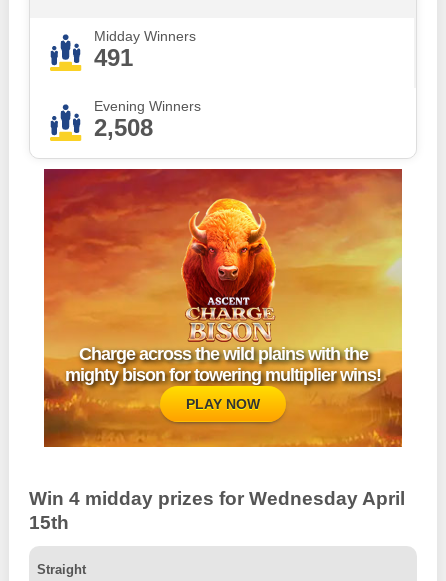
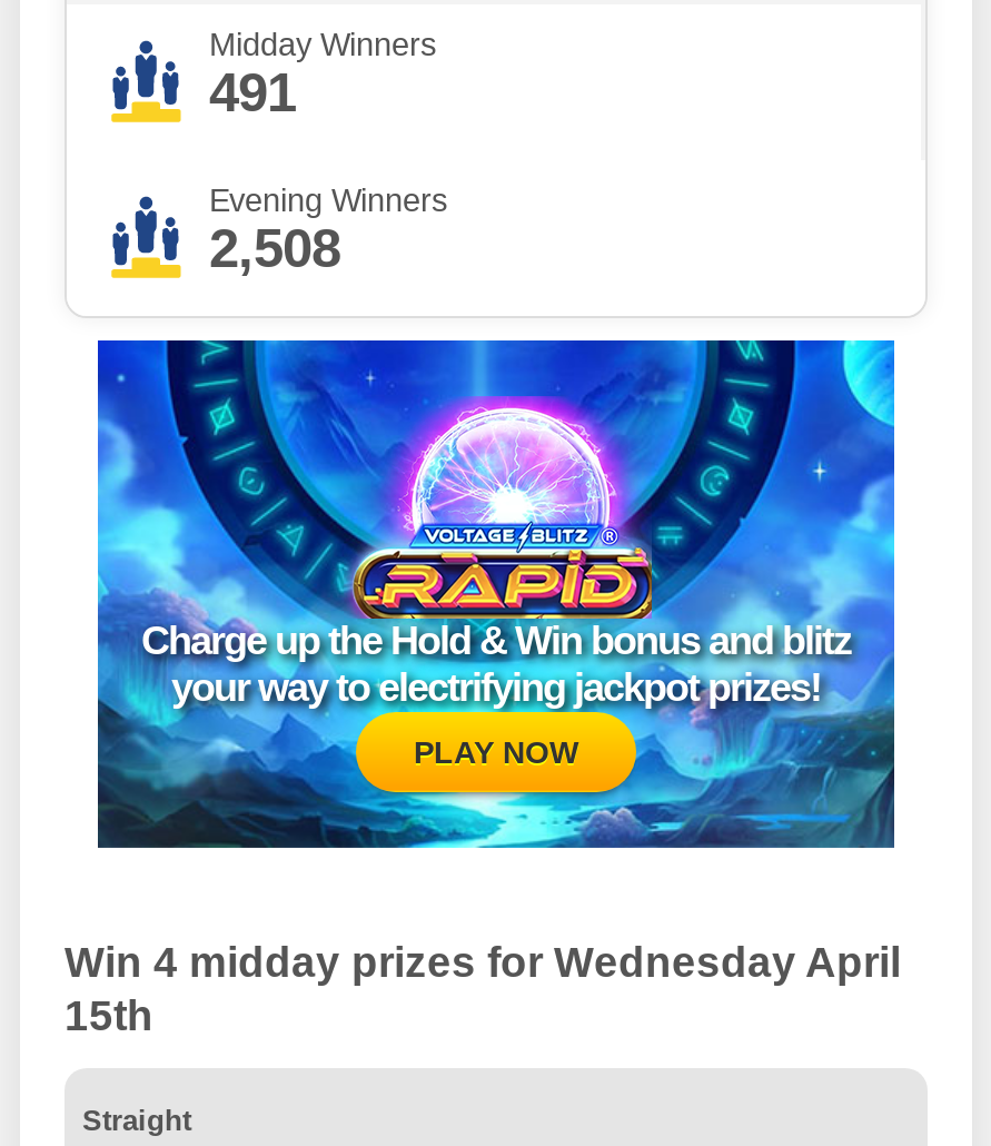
- [image]
- Charge across the wild plains with the
- mighty bison for towering multiplier wins!
+ [image]
+ Charge up the Hold & Win bonus and blitz
+ your way to electrifying jackpot prizes!
